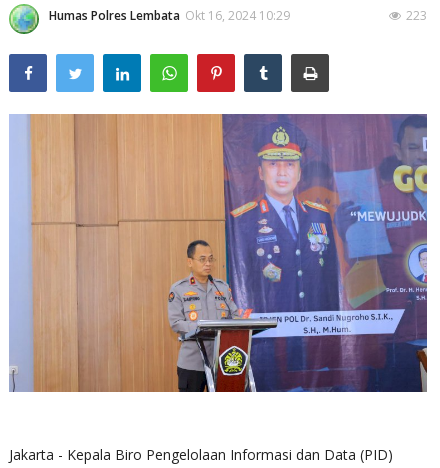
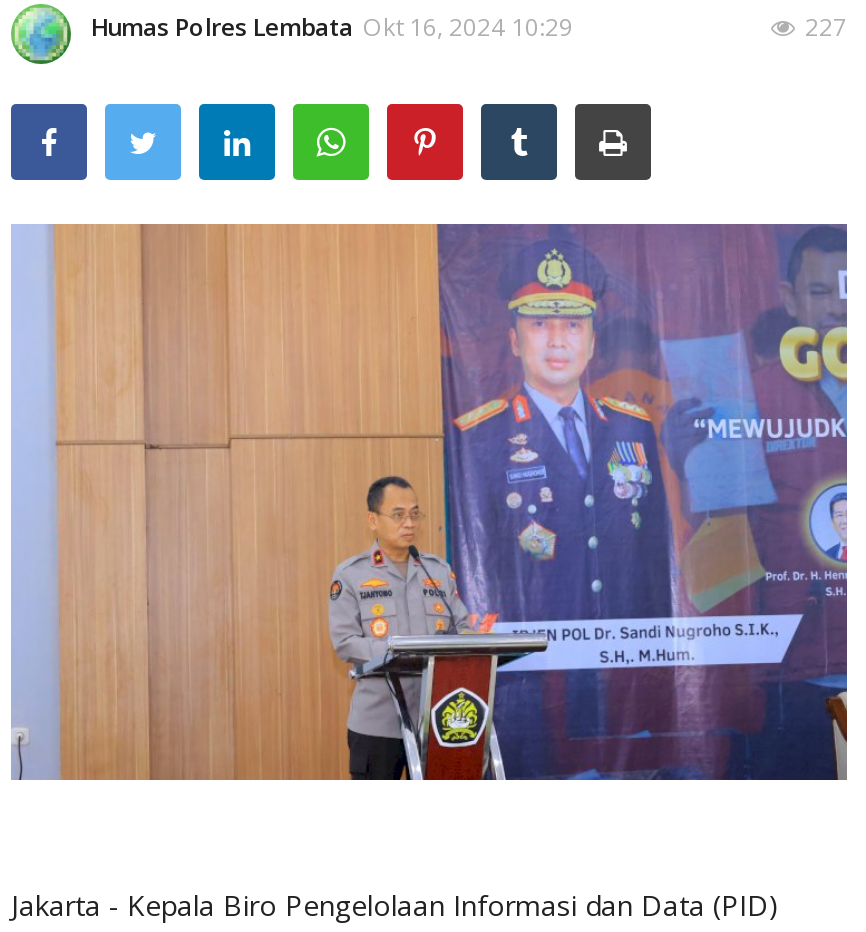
- 223
+ 227
